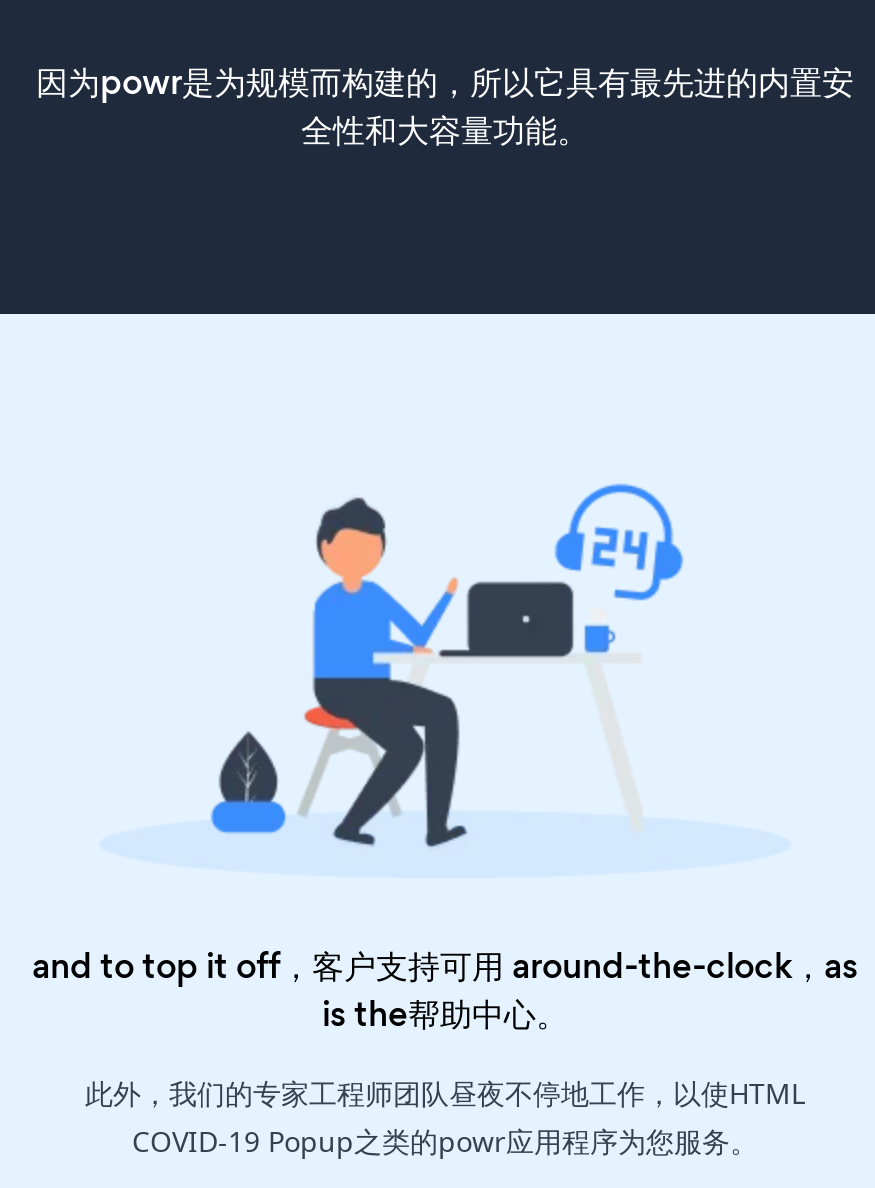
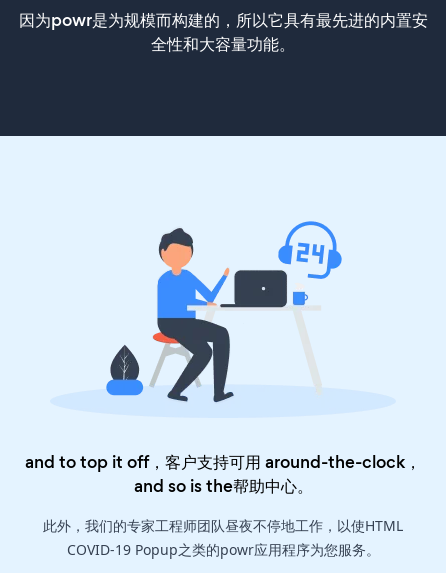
- and to top it off，客户支持可用 around-the-clock，as
- is the帮助中心。
+ and to top it off，客户支持可用 around-the-clock，
+ and so is the帮助中心。
